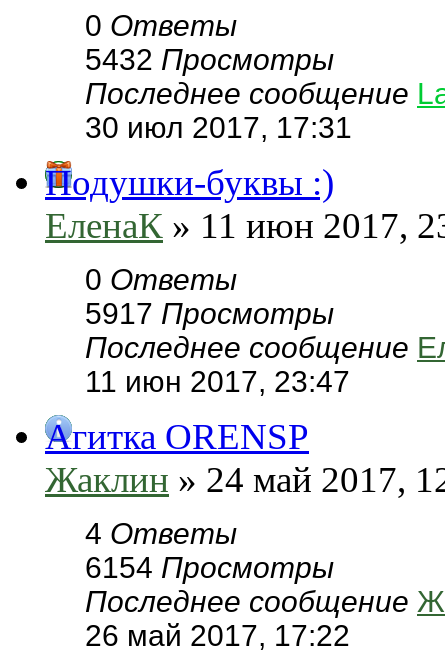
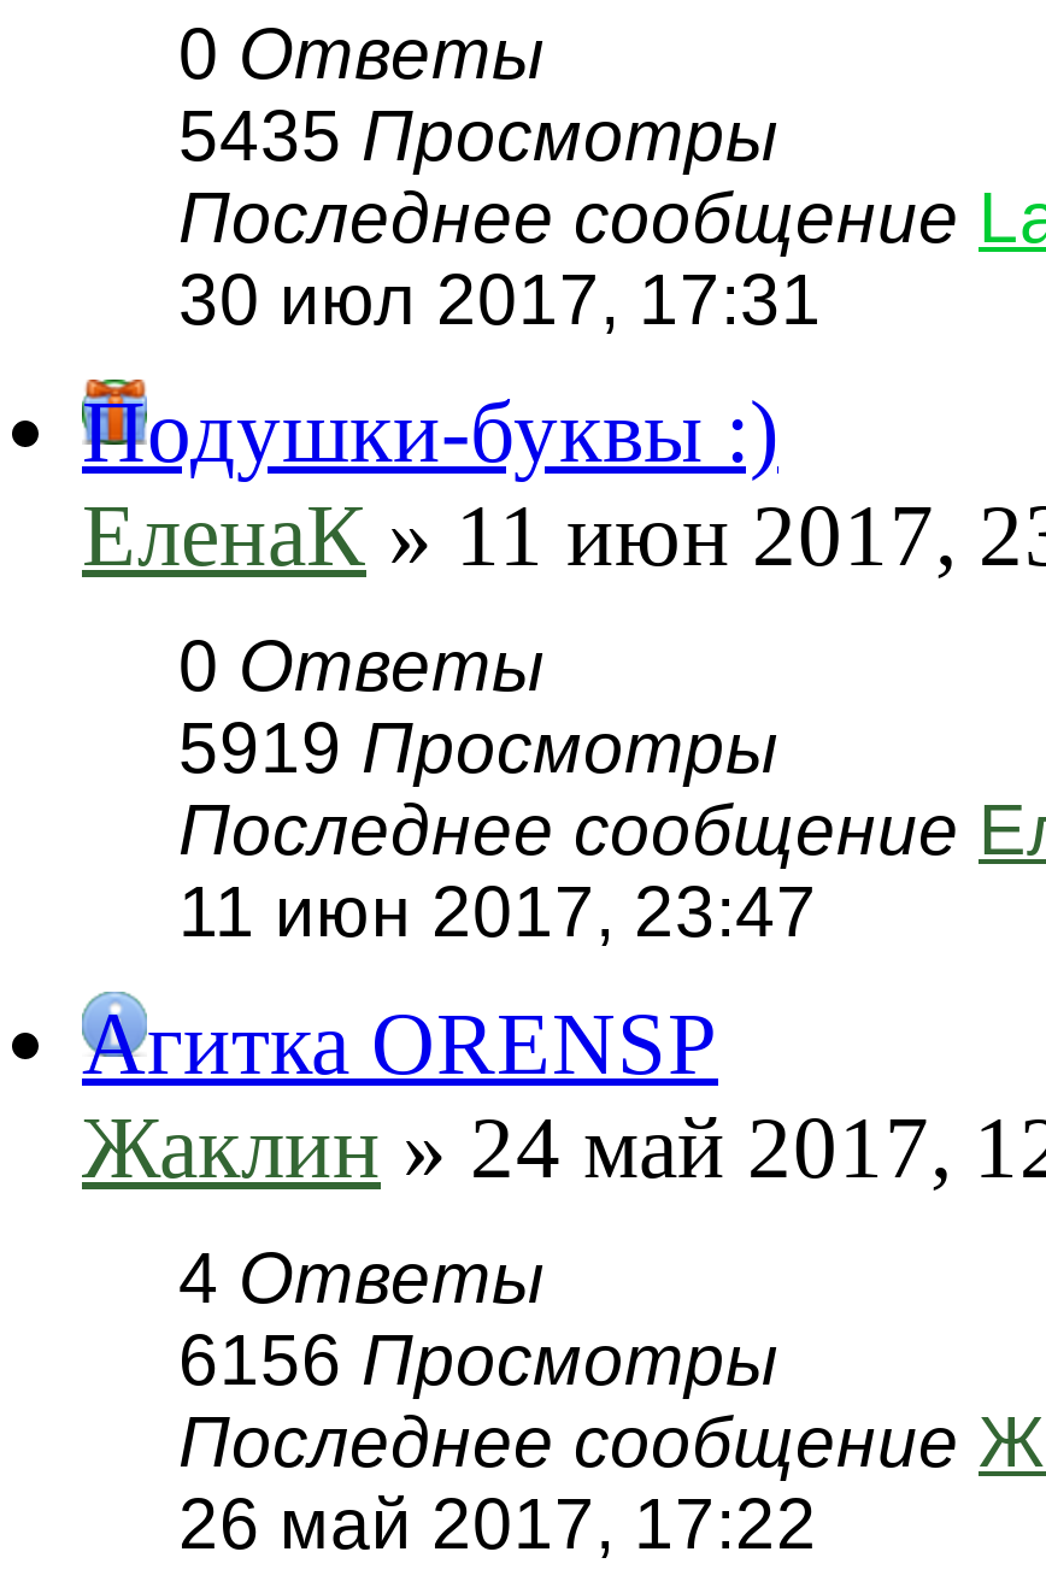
- 5432 Просмотры
+ 5435 Просмотры

- 5917 Просмотры
+ 5919 Просмотры

- 6154 Просмотры
+ 6156 Просмотры
